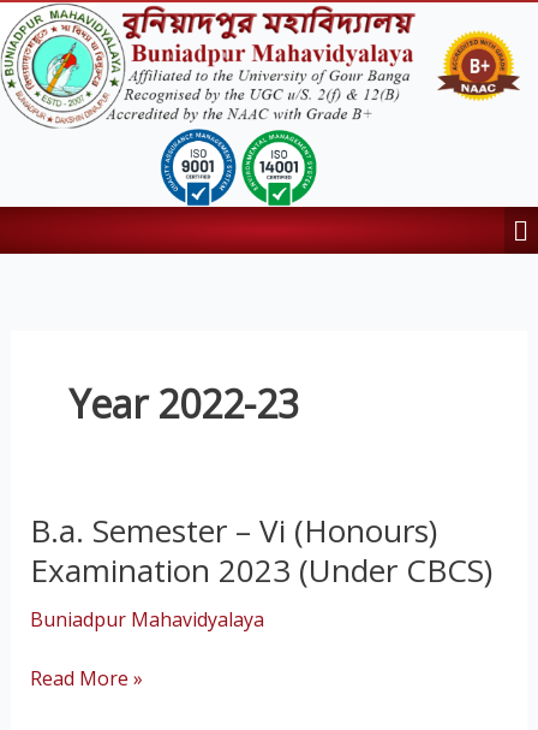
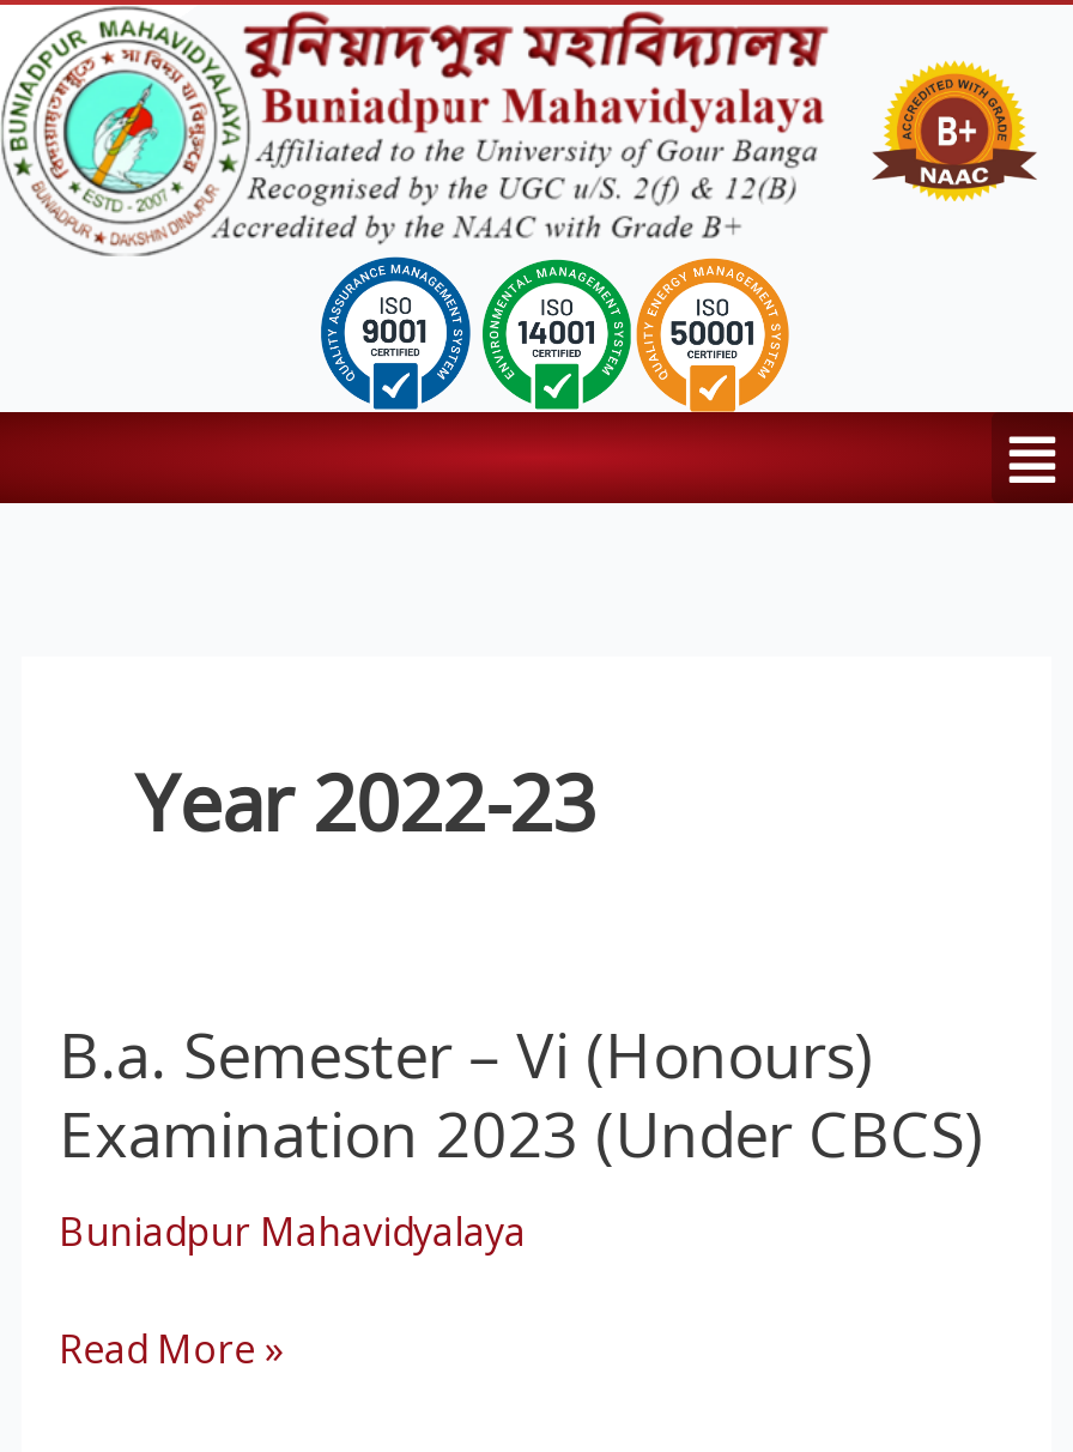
+ [image]
